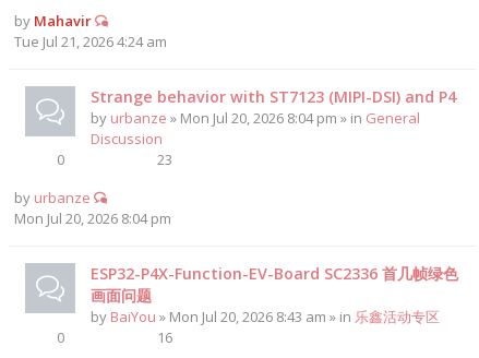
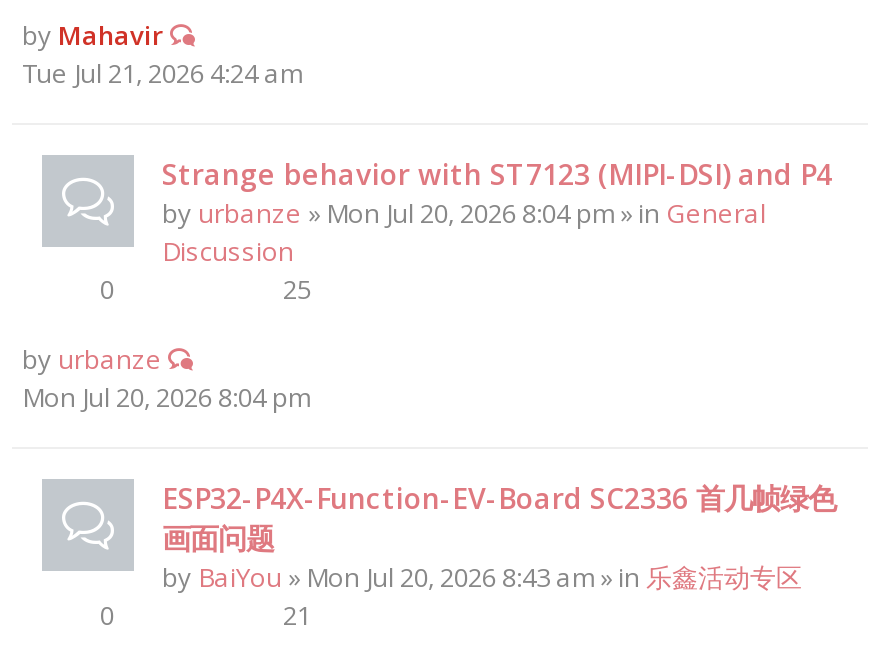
- 23
+ 25

- 16
+ 21
